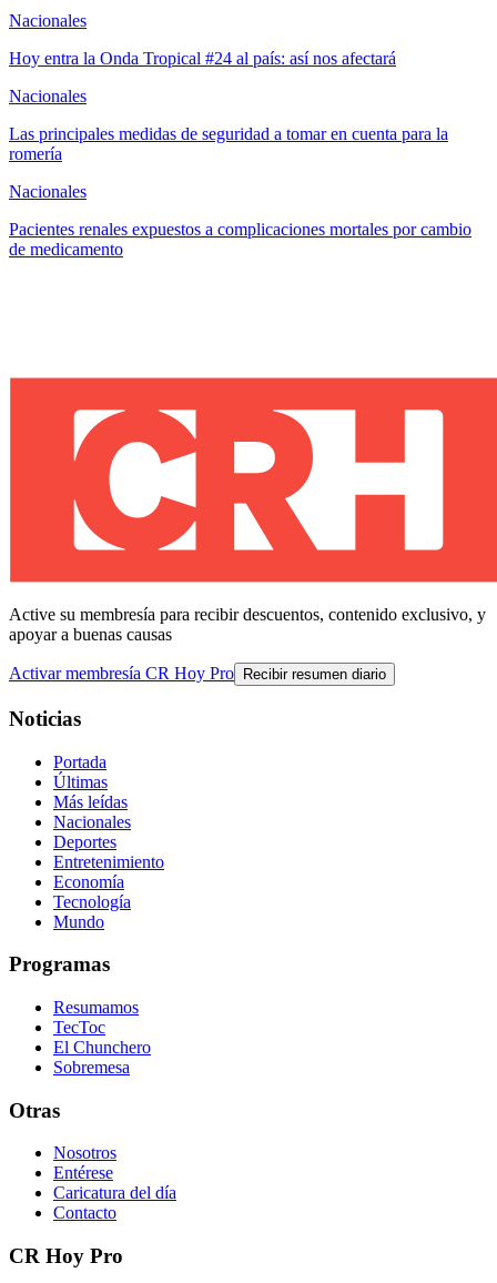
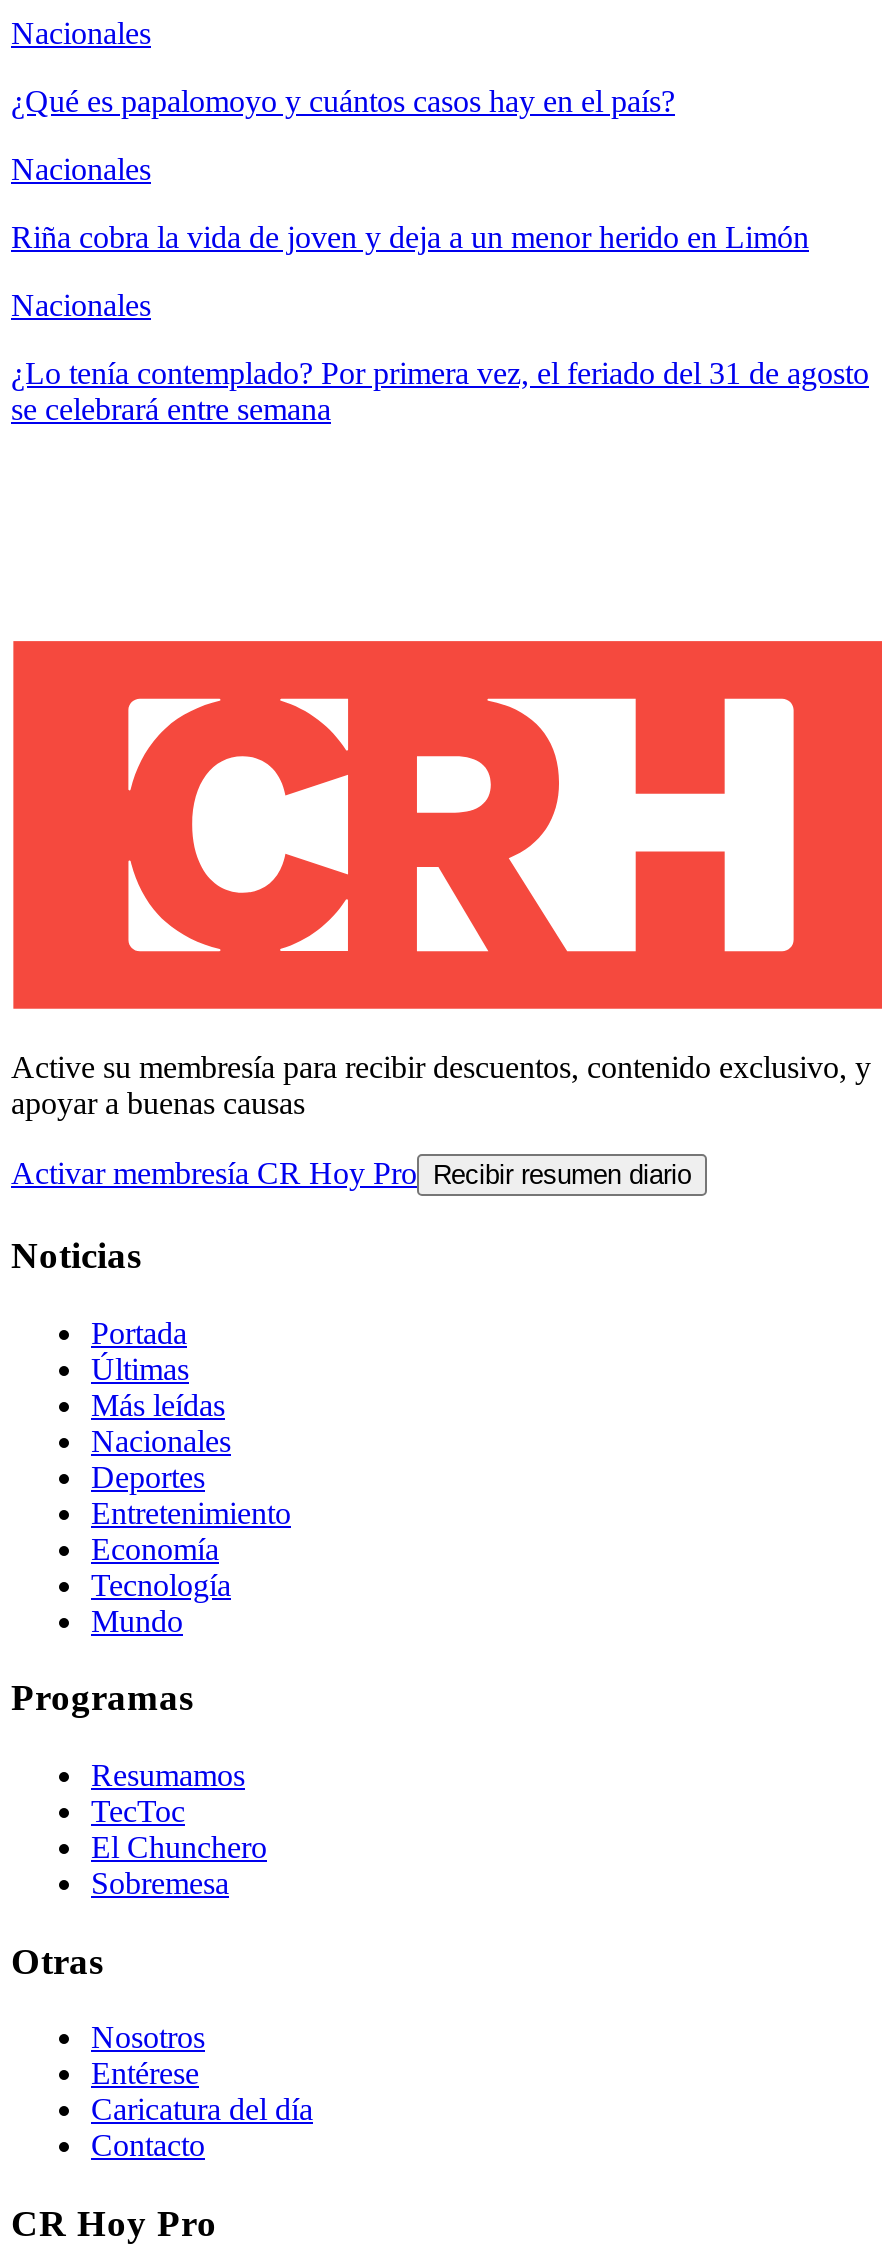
- Hoy entra la Onda Tropical #24 al país: así nos afectará
+ ¿Qué es papalomoyo y cuántos casos hay en el país?

- Las principales medidas de seguridad a tomar en cuenta para la
- romería
+ Riña cobra la vida de joven y deja a un menor herido en Limón

- Pacientes renales expuestos a complicaciones mortales por cambio
- de medicamento
+ ¿Lo tenía contemplado? Por primera vez, el feriado del 31 de agosto
+ se celebrará entre semana
